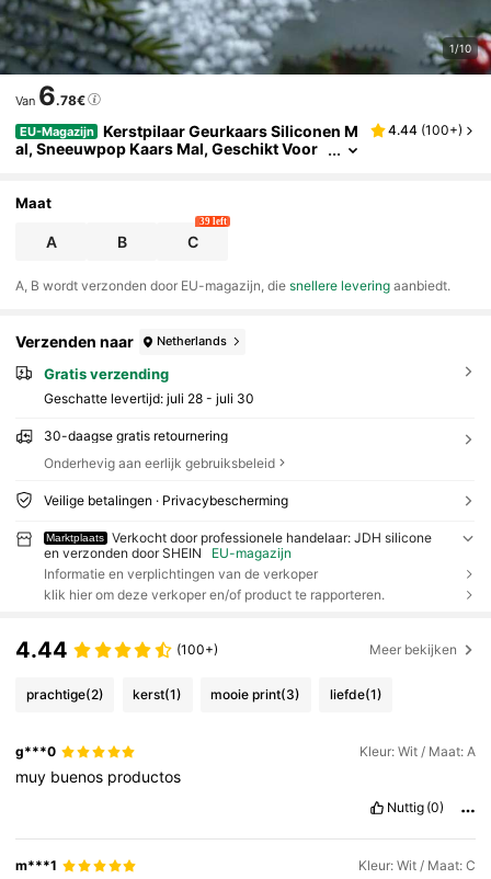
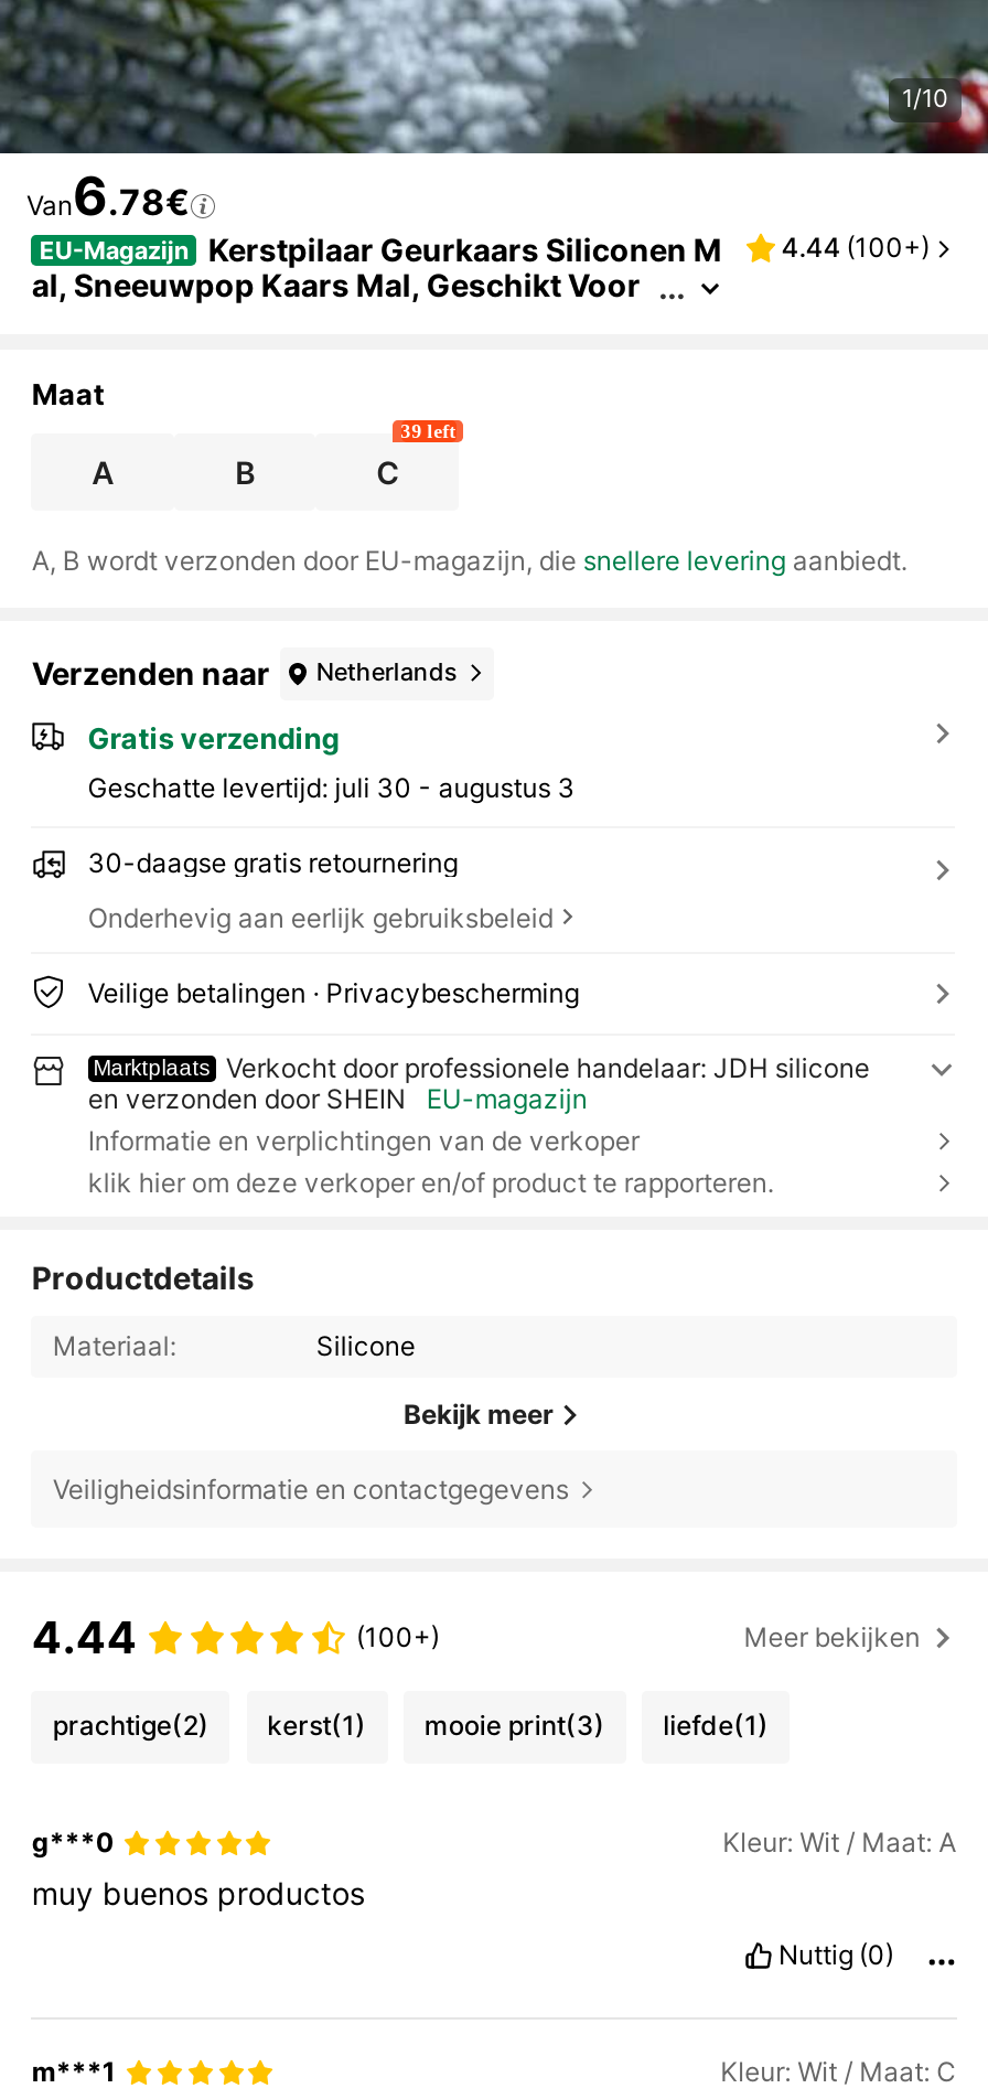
- Geschatte levertijd: juli 28 - juli 30
+ Geschatte levertijd: juli 30 - augustus 3

+ Productdetails
+ Materiaal:
+ Silicone
+ Bekijk meer
+ Veiligheidsinformatie en contactgegevens
